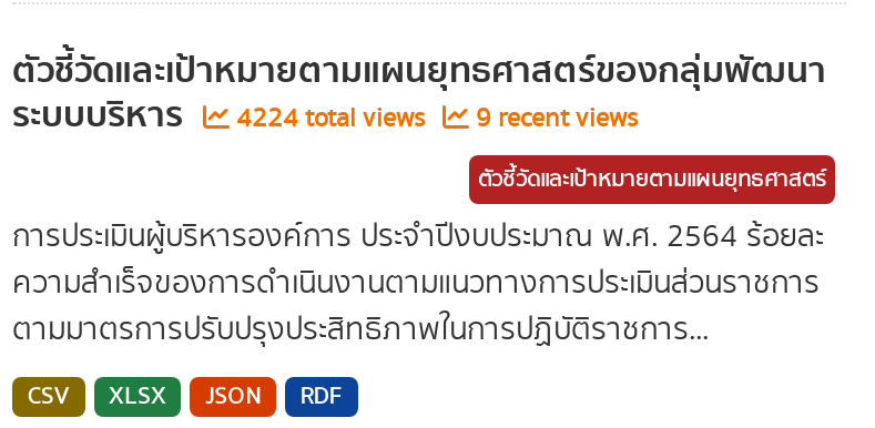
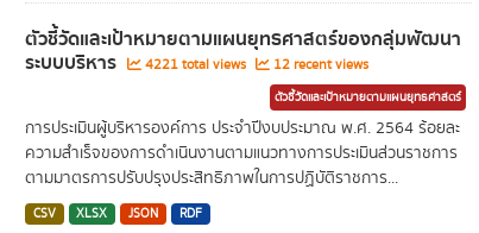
- 4224 total views
+ 4221 total views

- 9 recent views
+ 12 recent views
